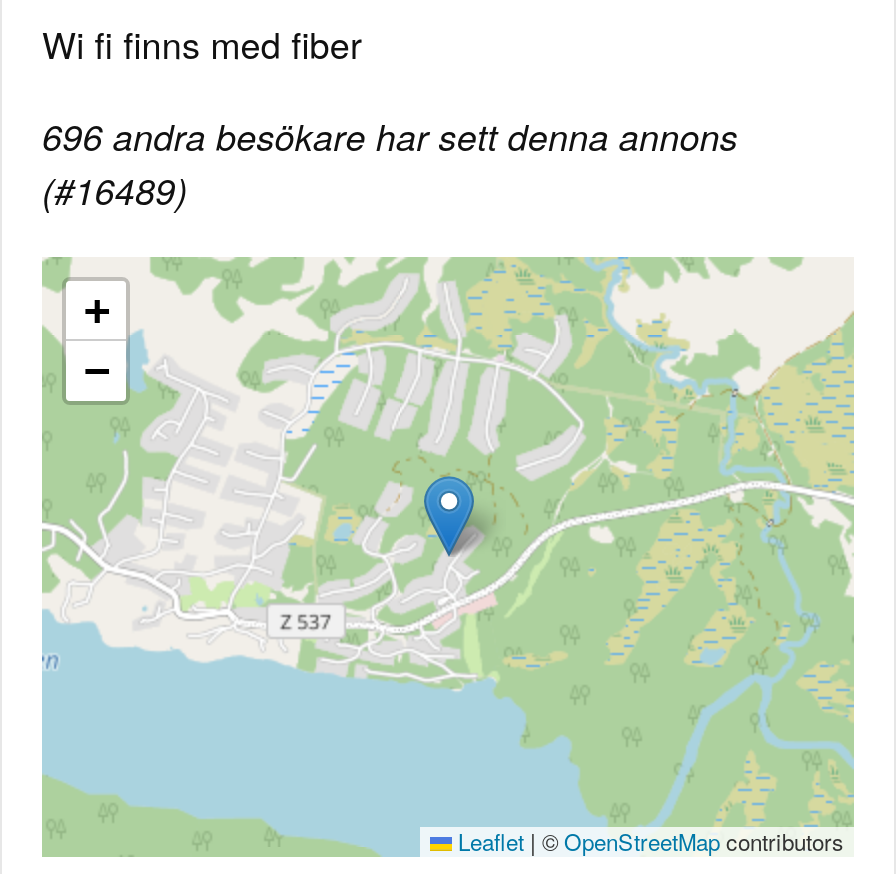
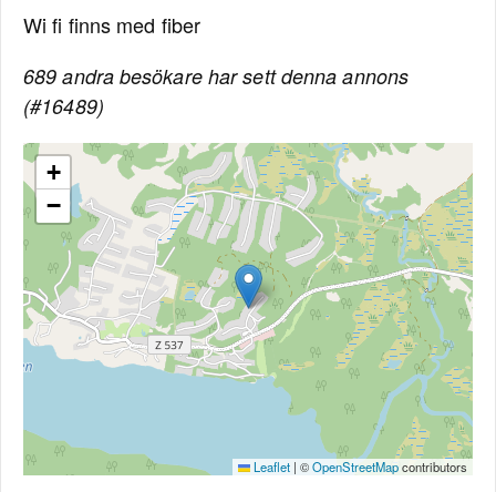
- 696 andra besökare har sett denna annons
+ 689 andra besökare har sett denna annons
